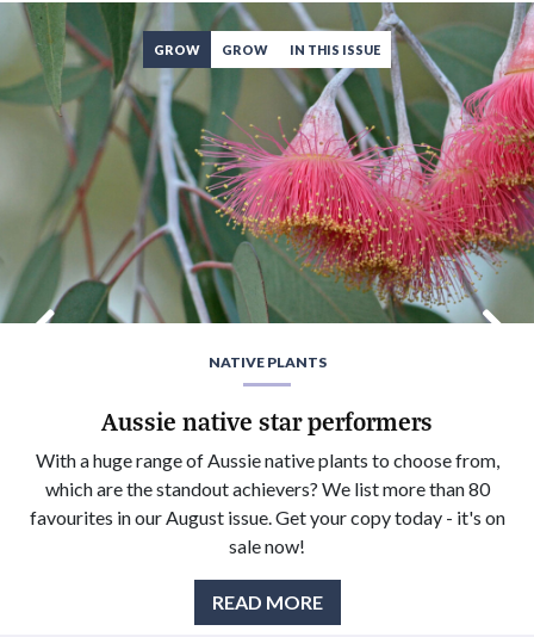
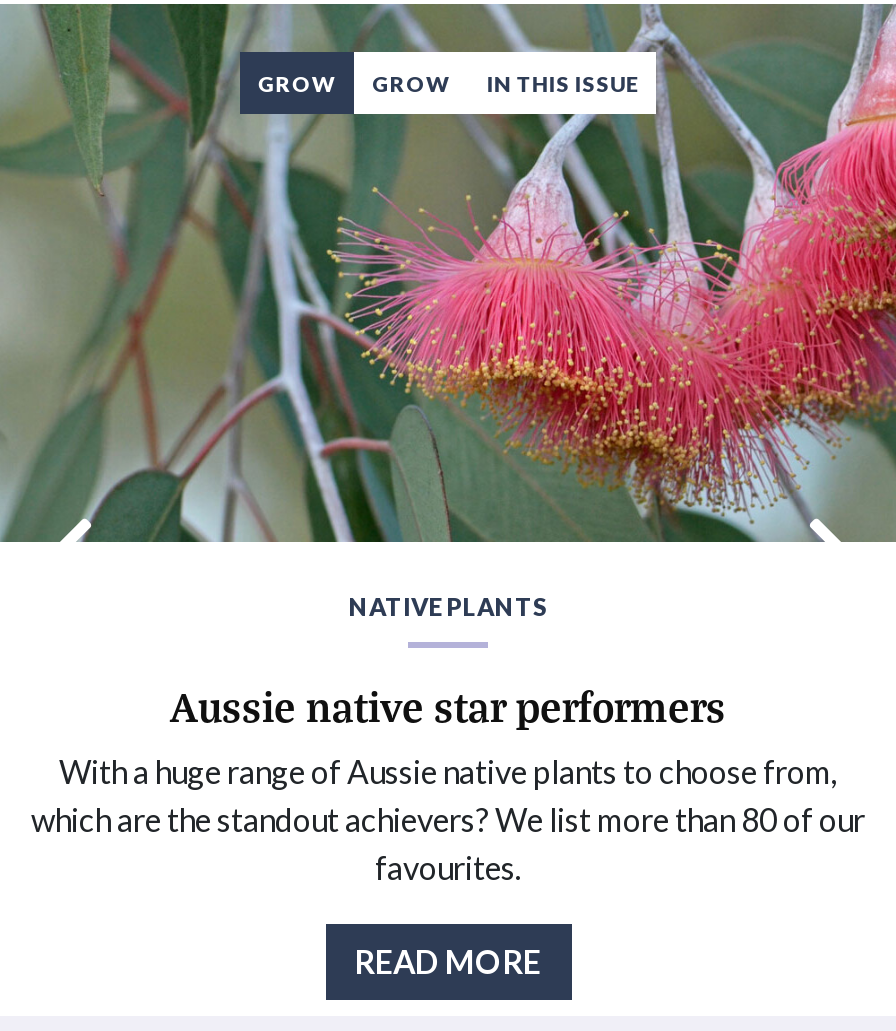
- which are the standout achievers? We list more than 80
- favourites in our August issue. Get your copy today - it's on
- sale now!
+ which are the standout achievers? We list more than 80 of our
+ favourites.
